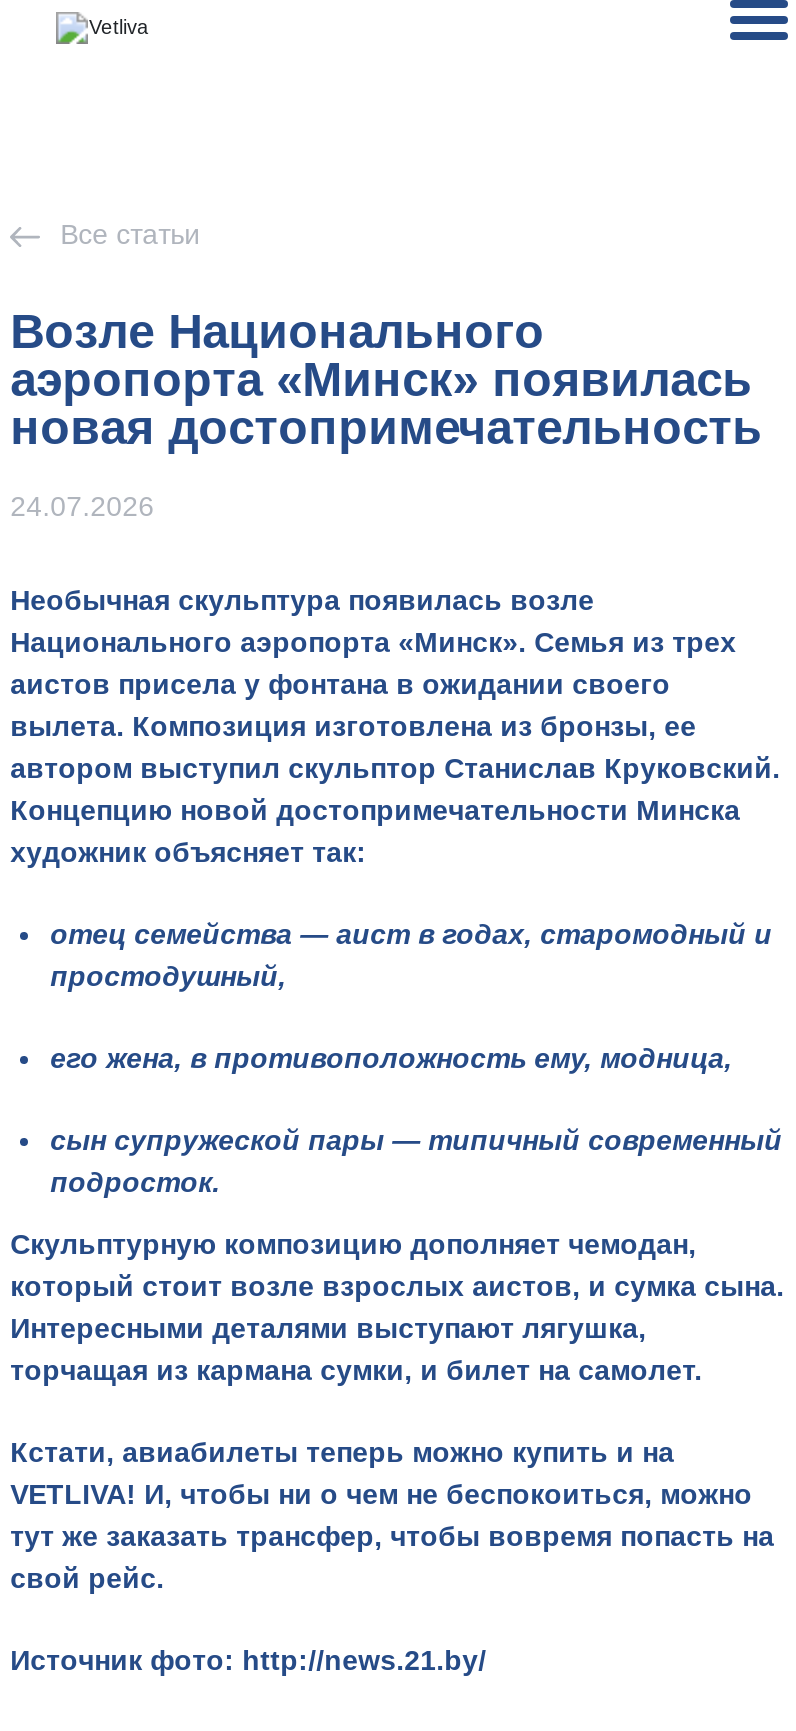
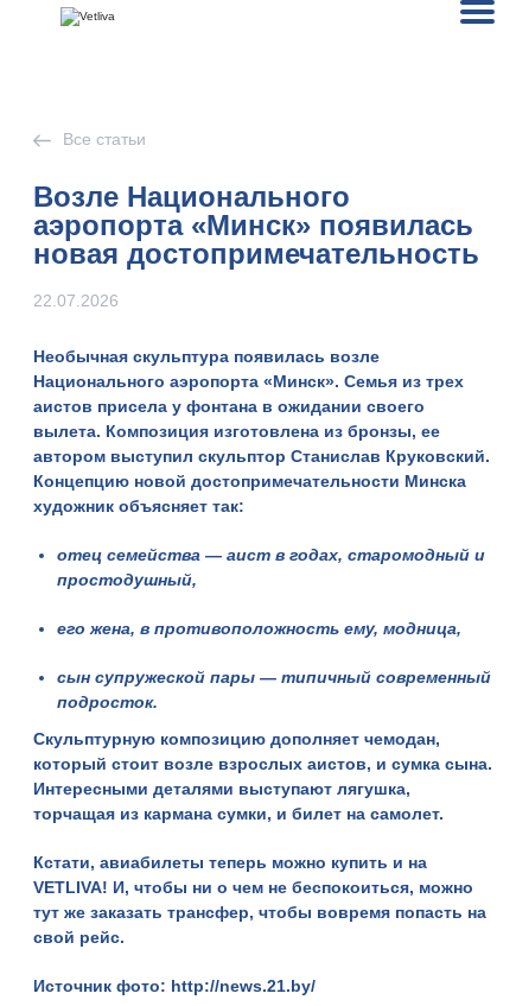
- 24.07.2026
+ 22.07.2026
